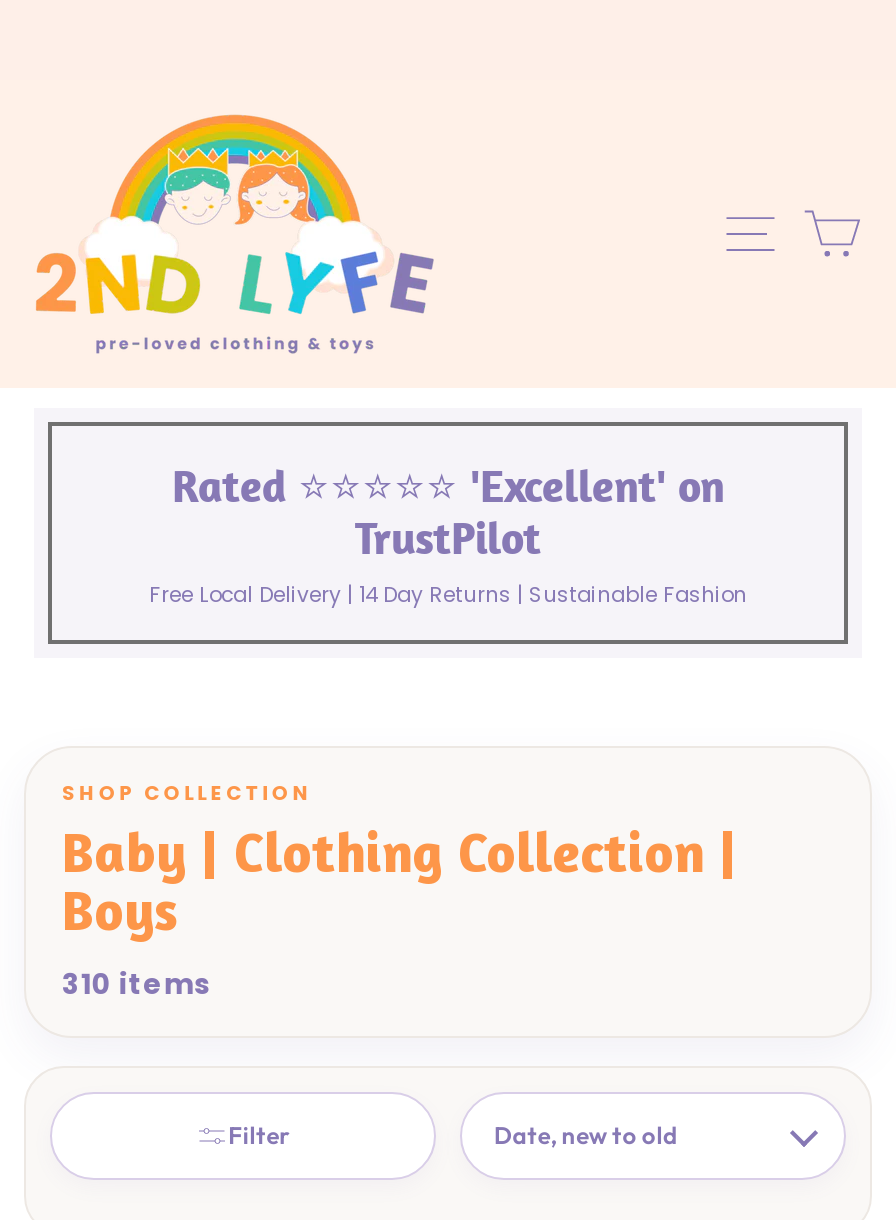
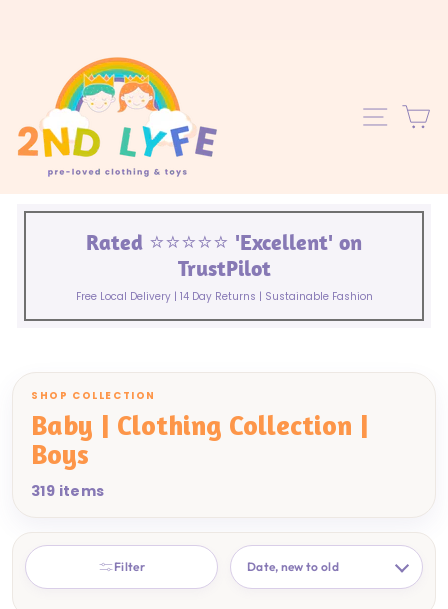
- 310 items
+ 319 items
